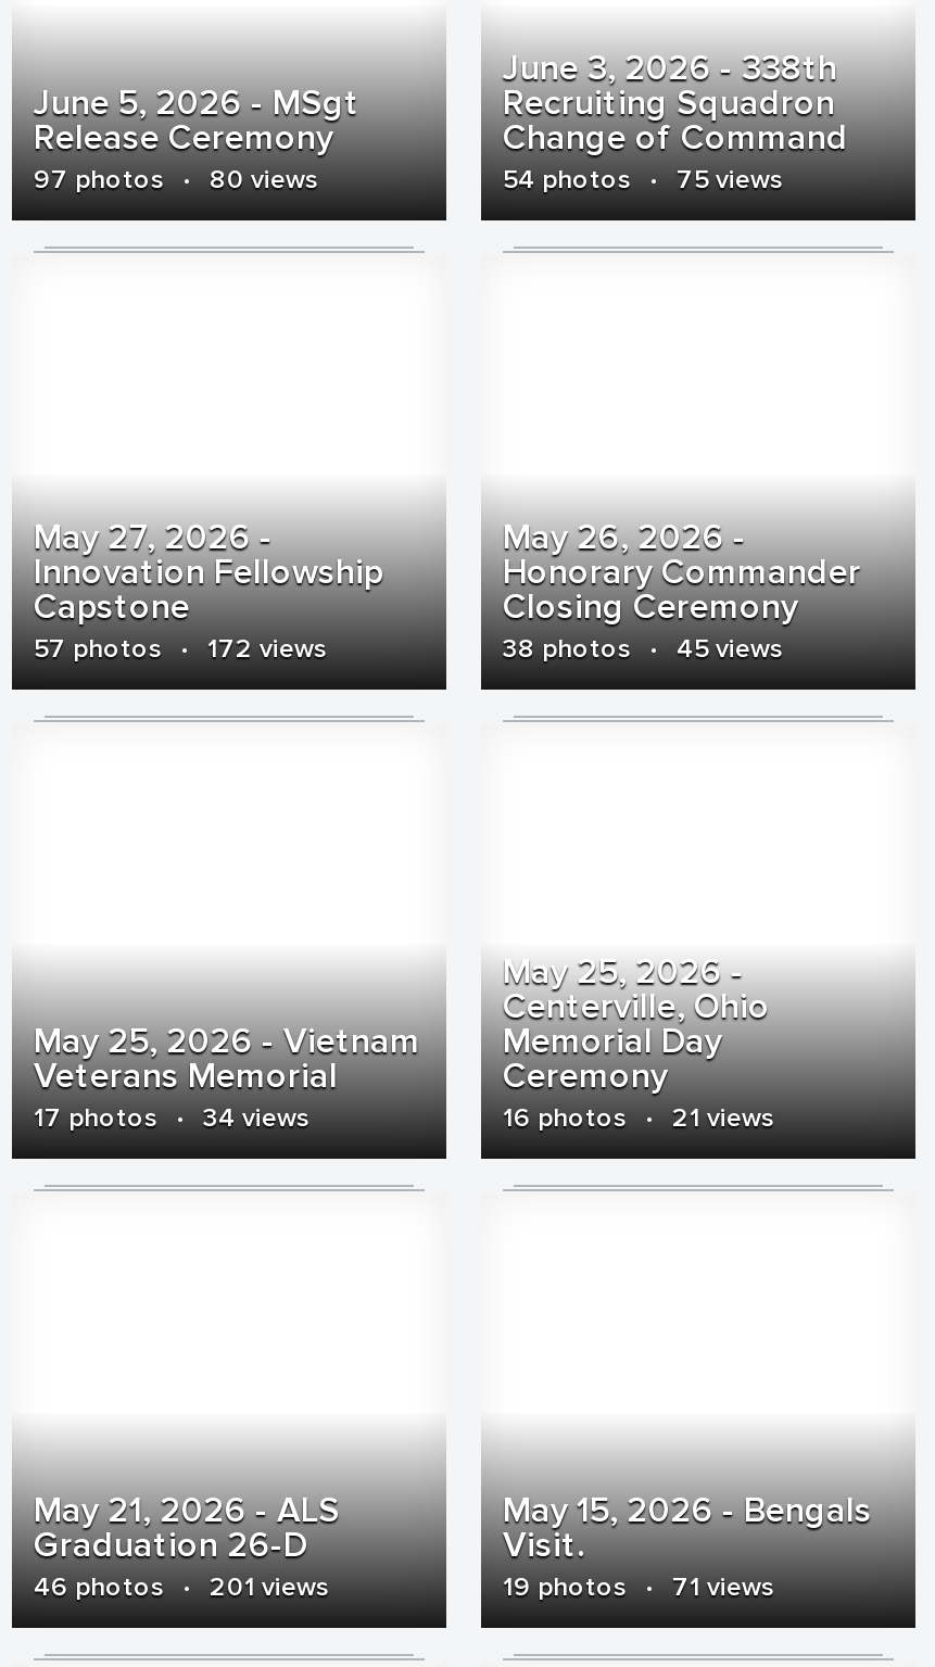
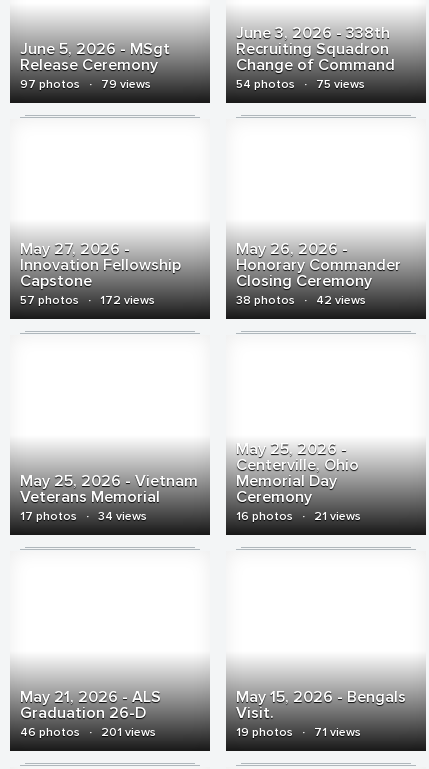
- 97 photos · 80 views
+ 97 photos · 79 views

- 38 photos · 45 views
+ 38 photos · 42 views
